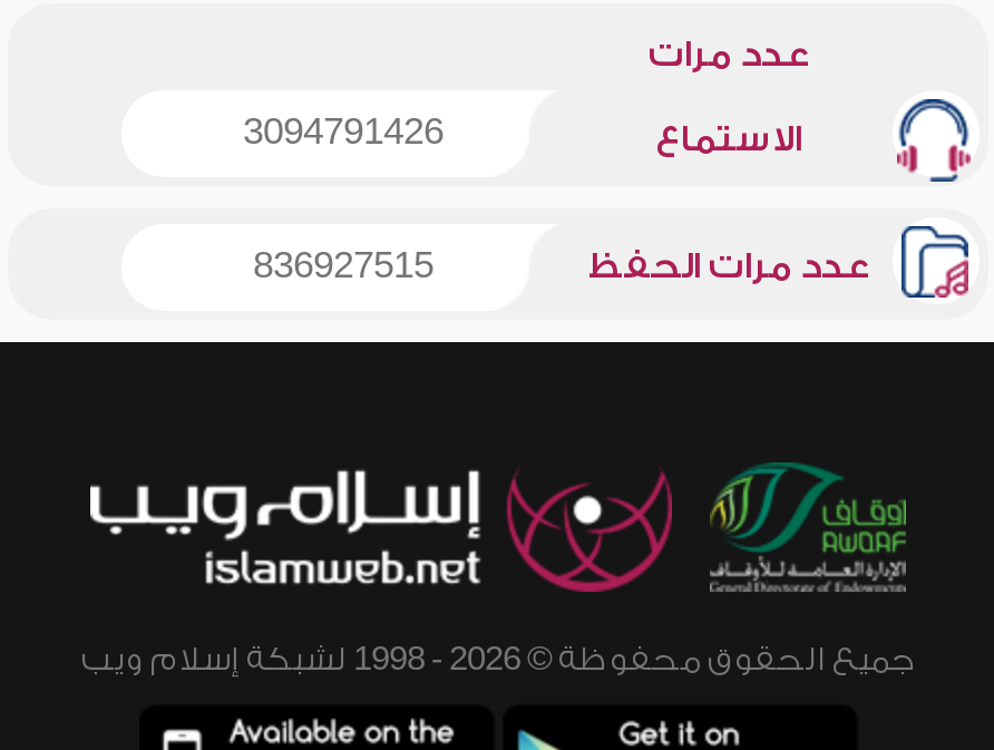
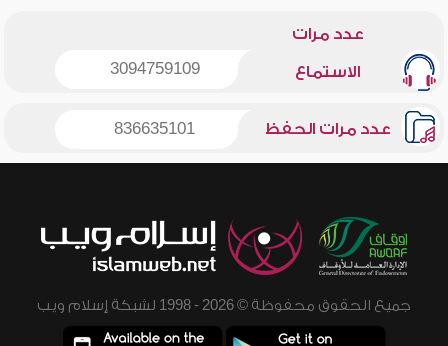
- 3094791426
+ 3094759109

- 836927515
+ 836635101
